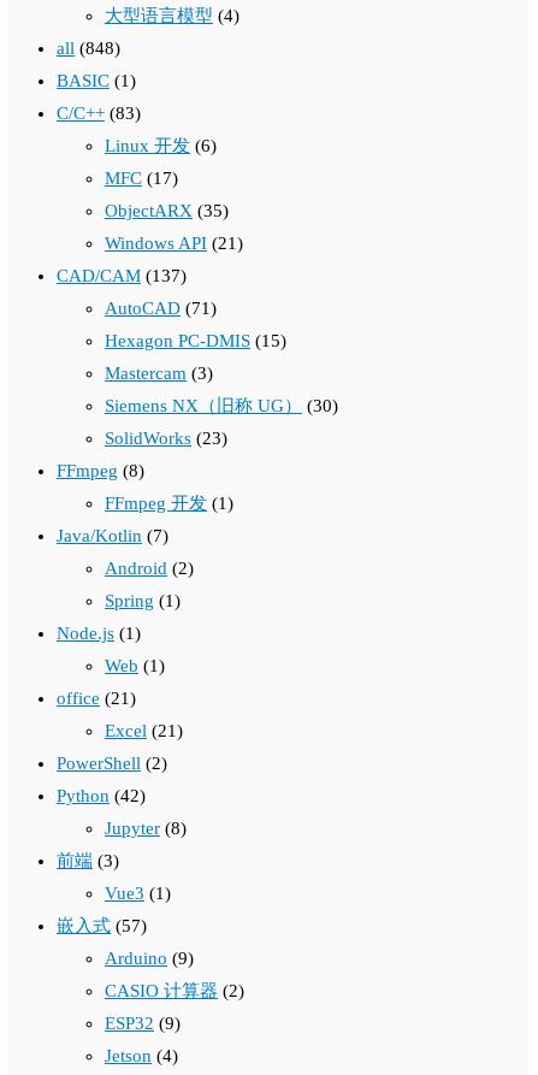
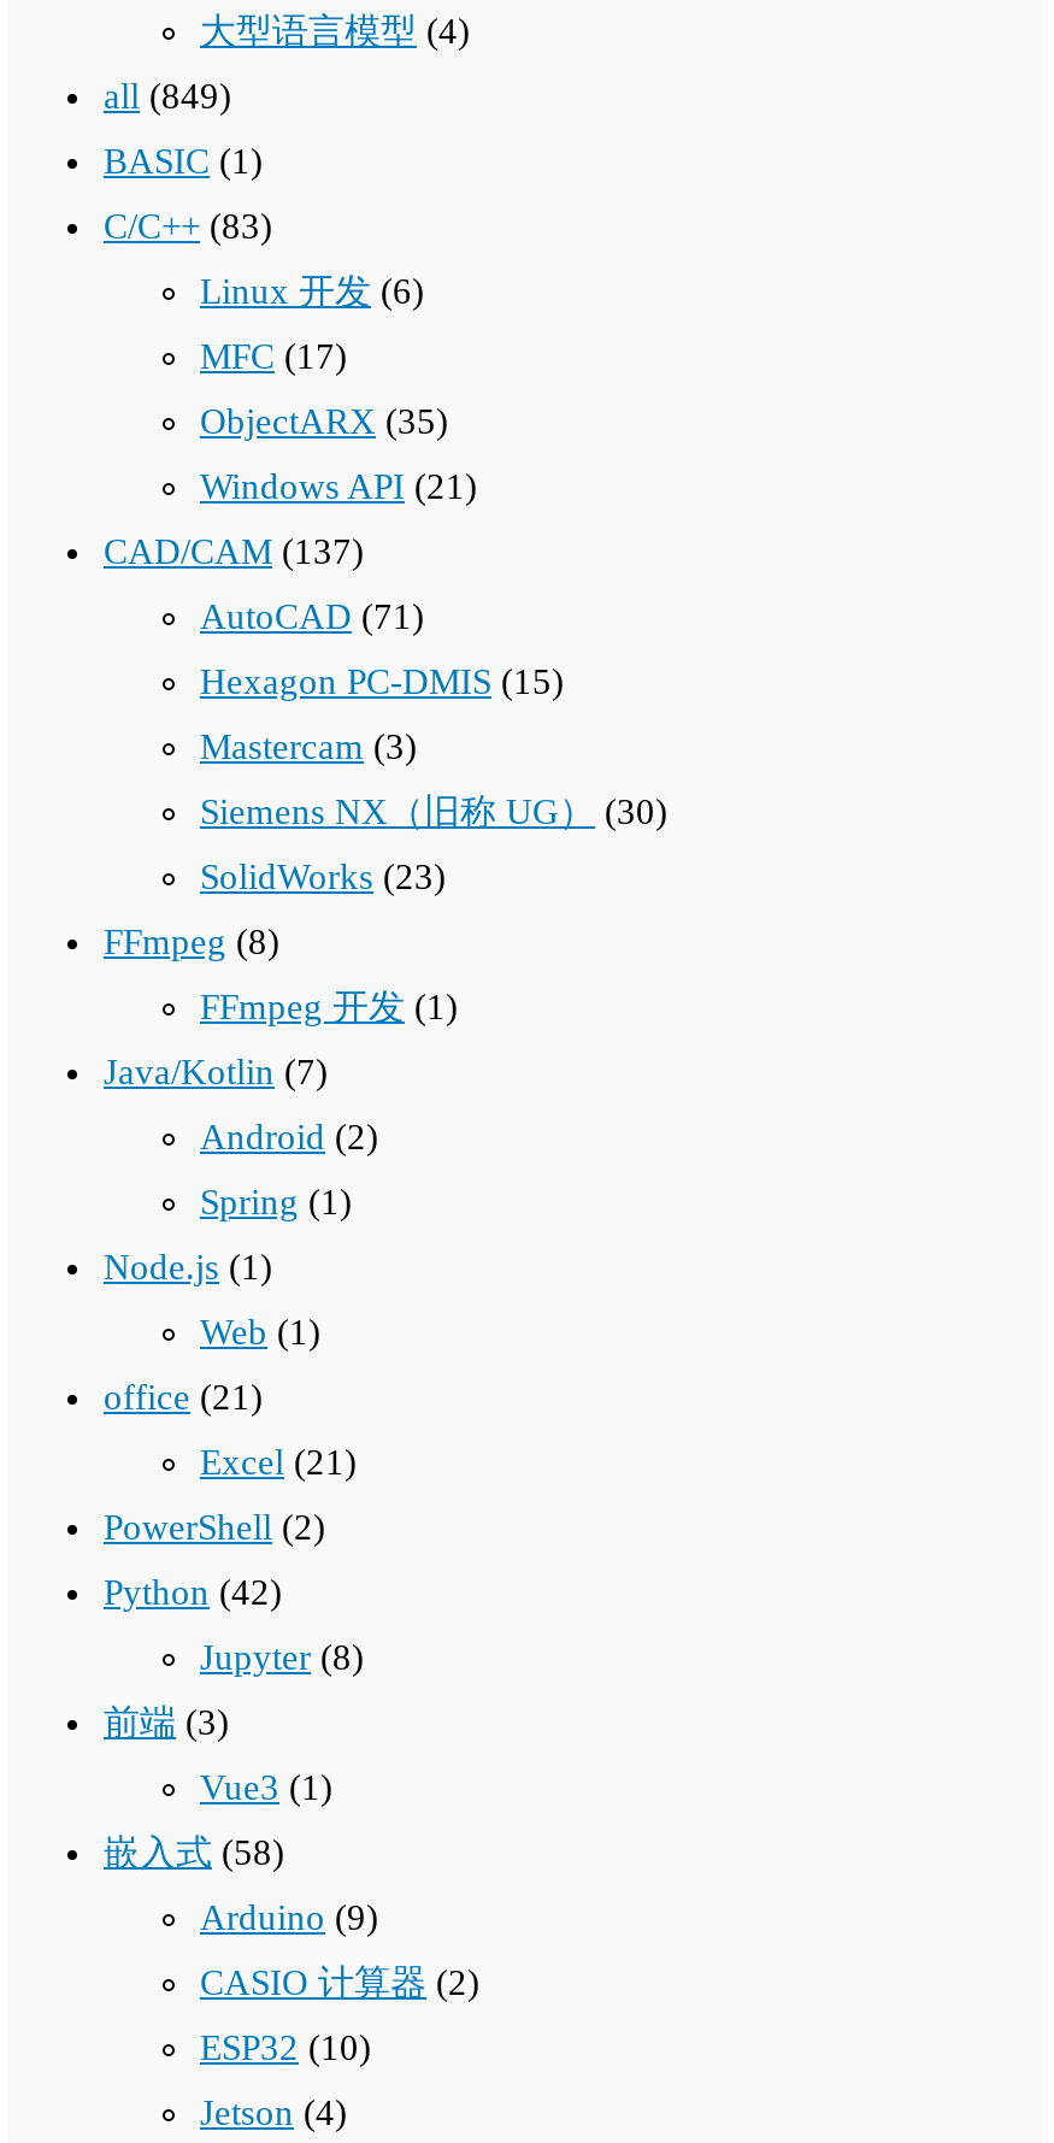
- all (848)
+ all (849)

- 嵌入式(57)
+ 嵌入式(58)

- ESP32 (9)
+ ESP32 (10)
